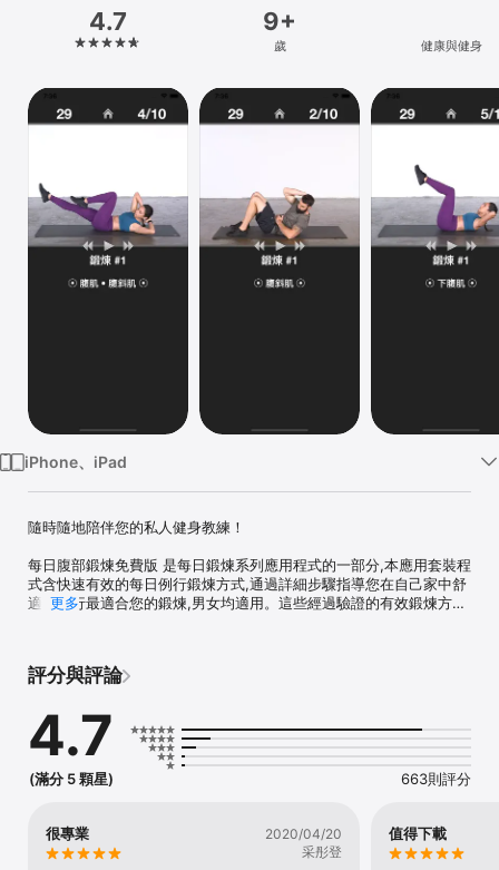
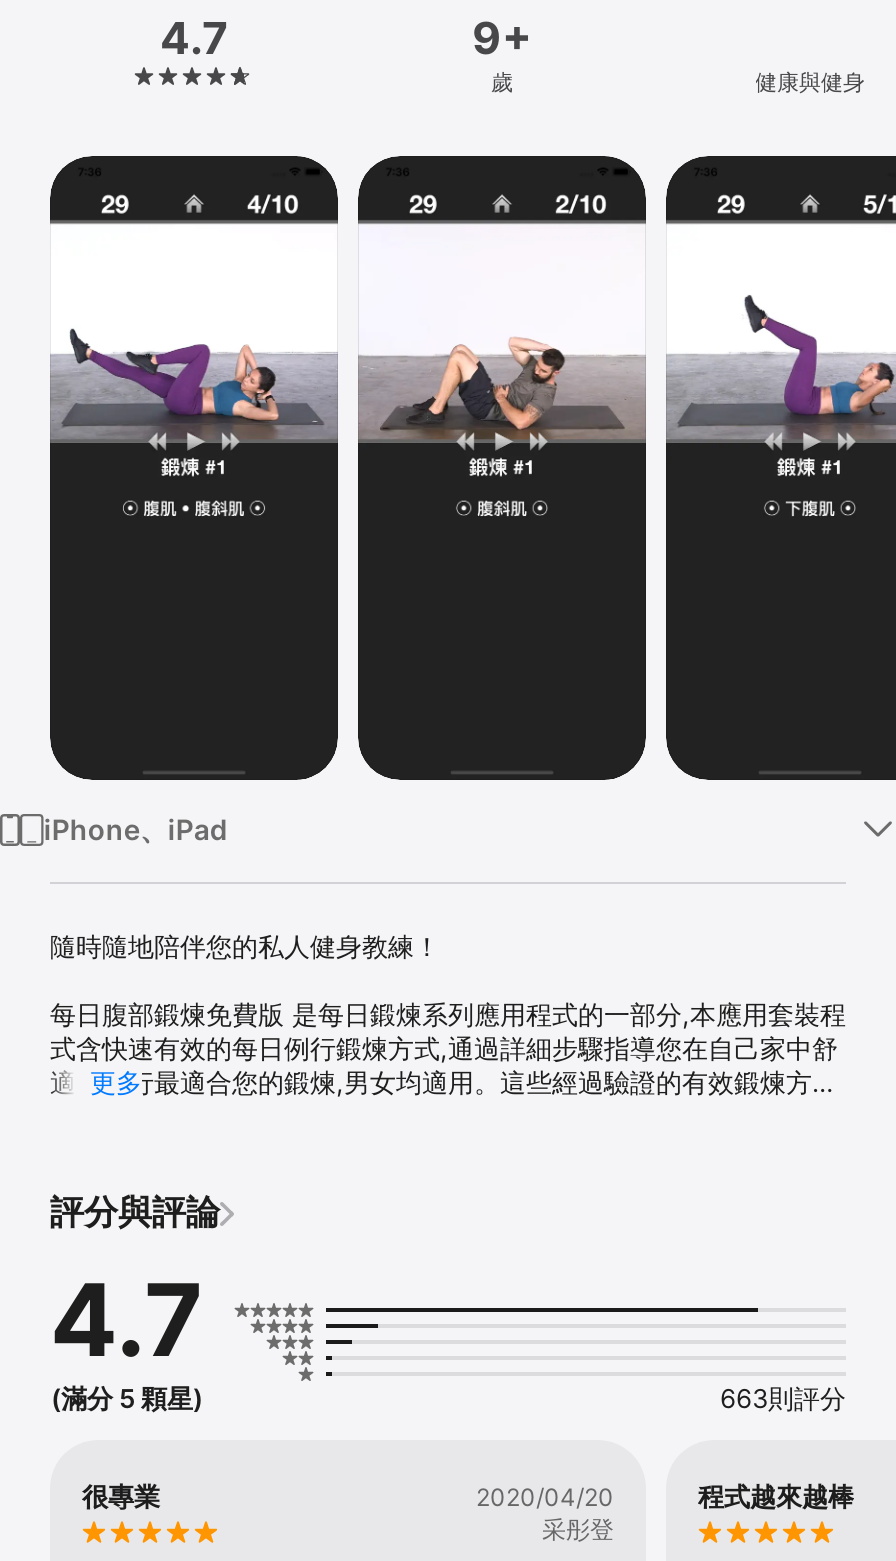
- 值得下載
+ 程式越來越棒
